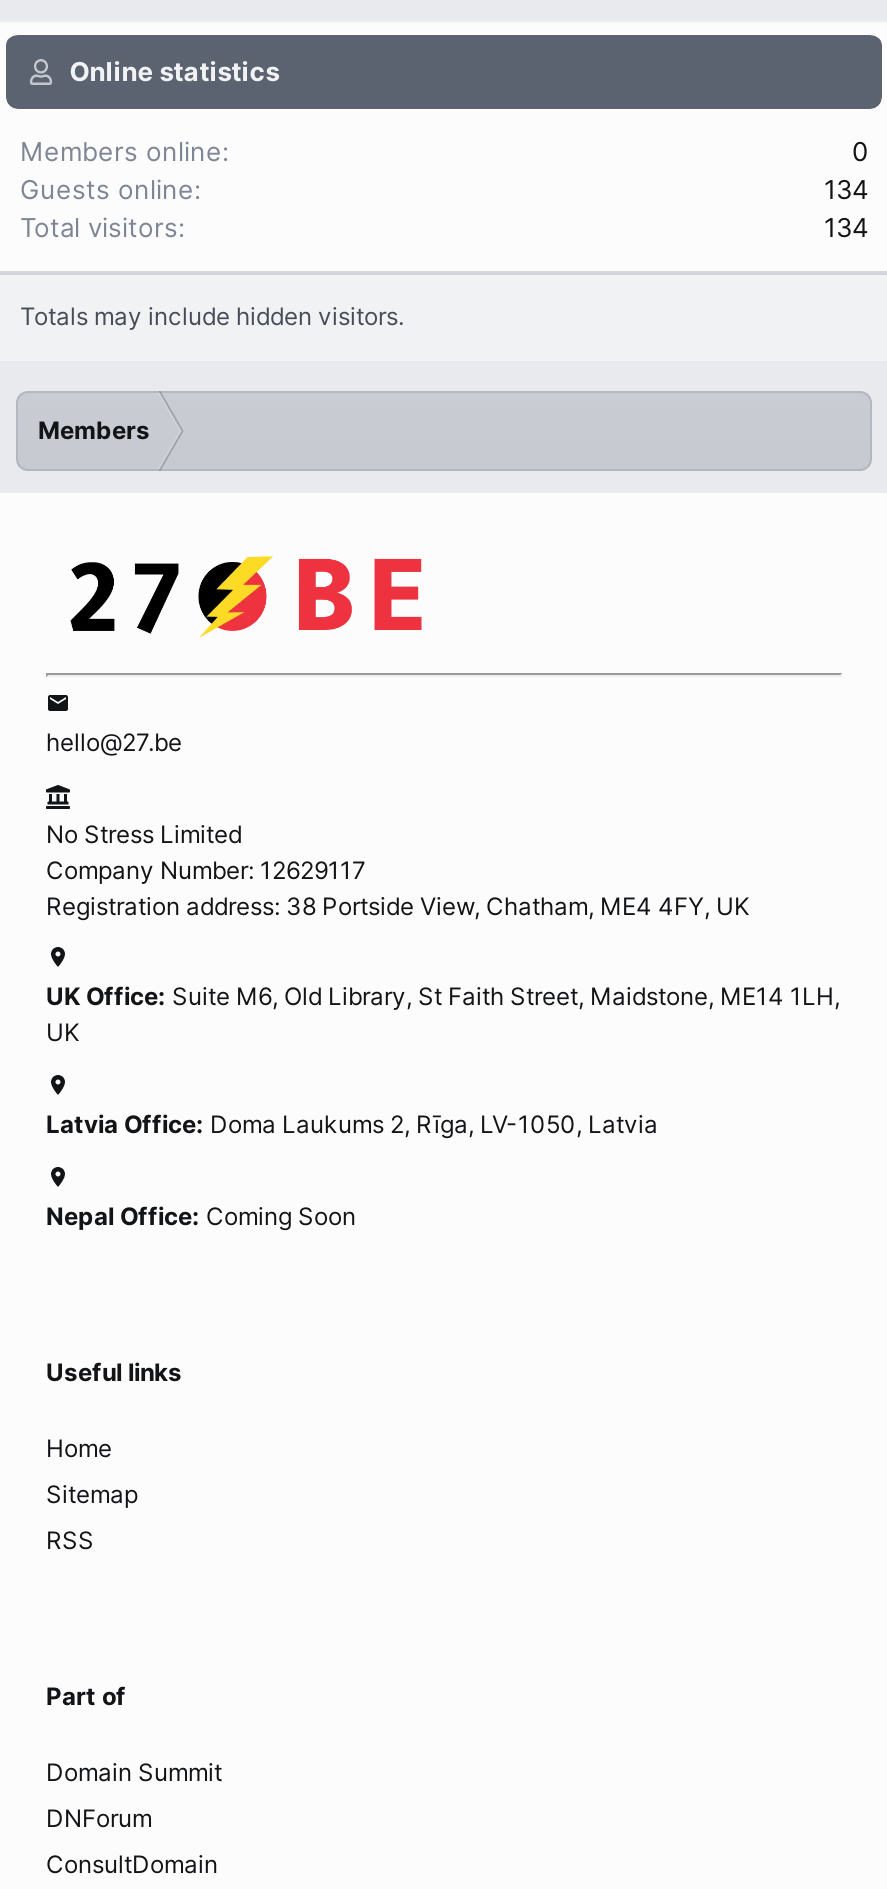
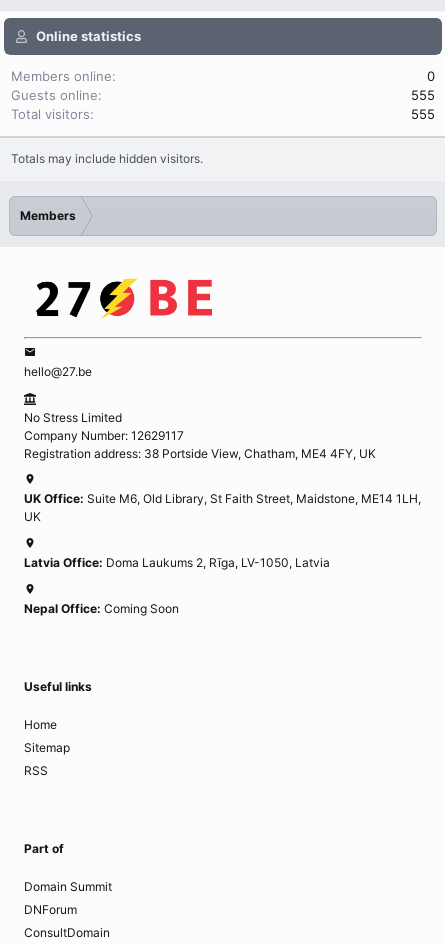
- 134
+ 555

- 134
+ 555
